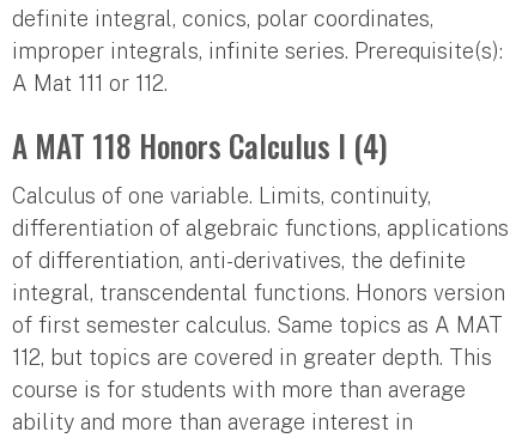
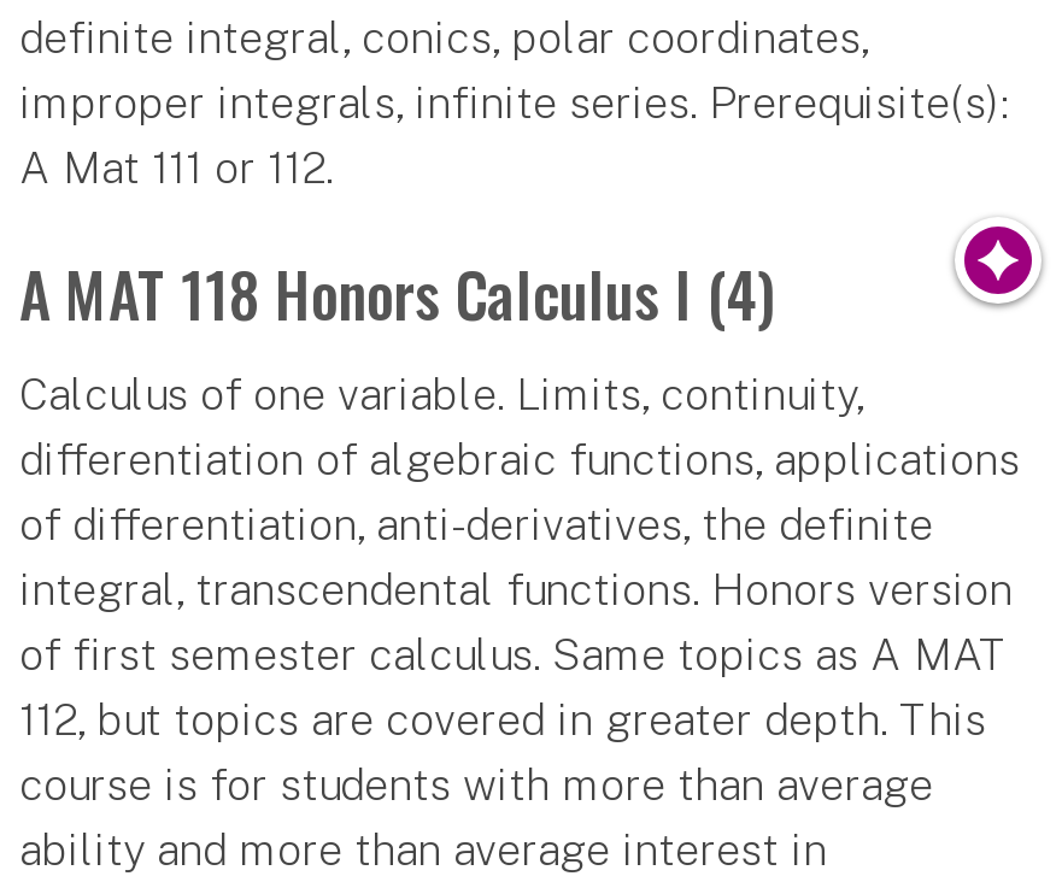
+ [image]
